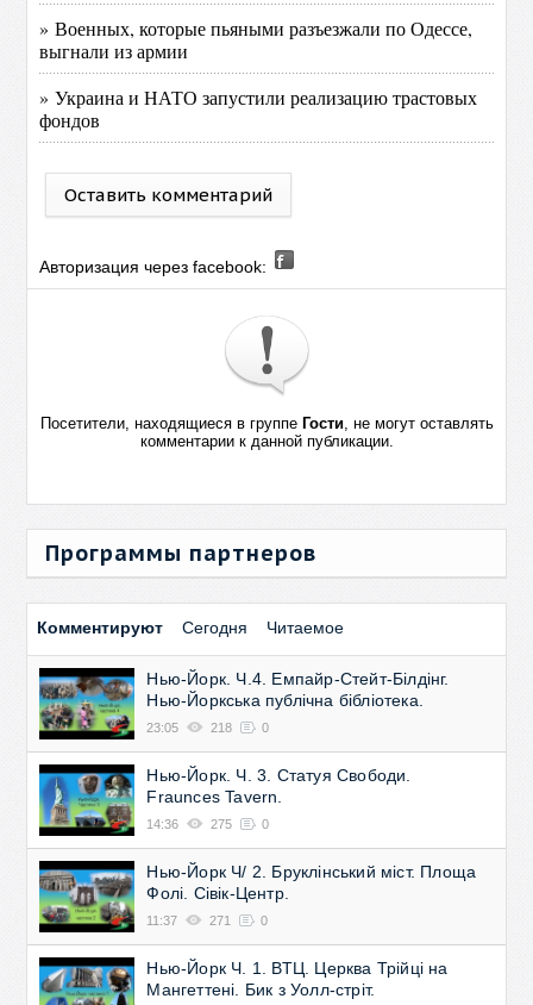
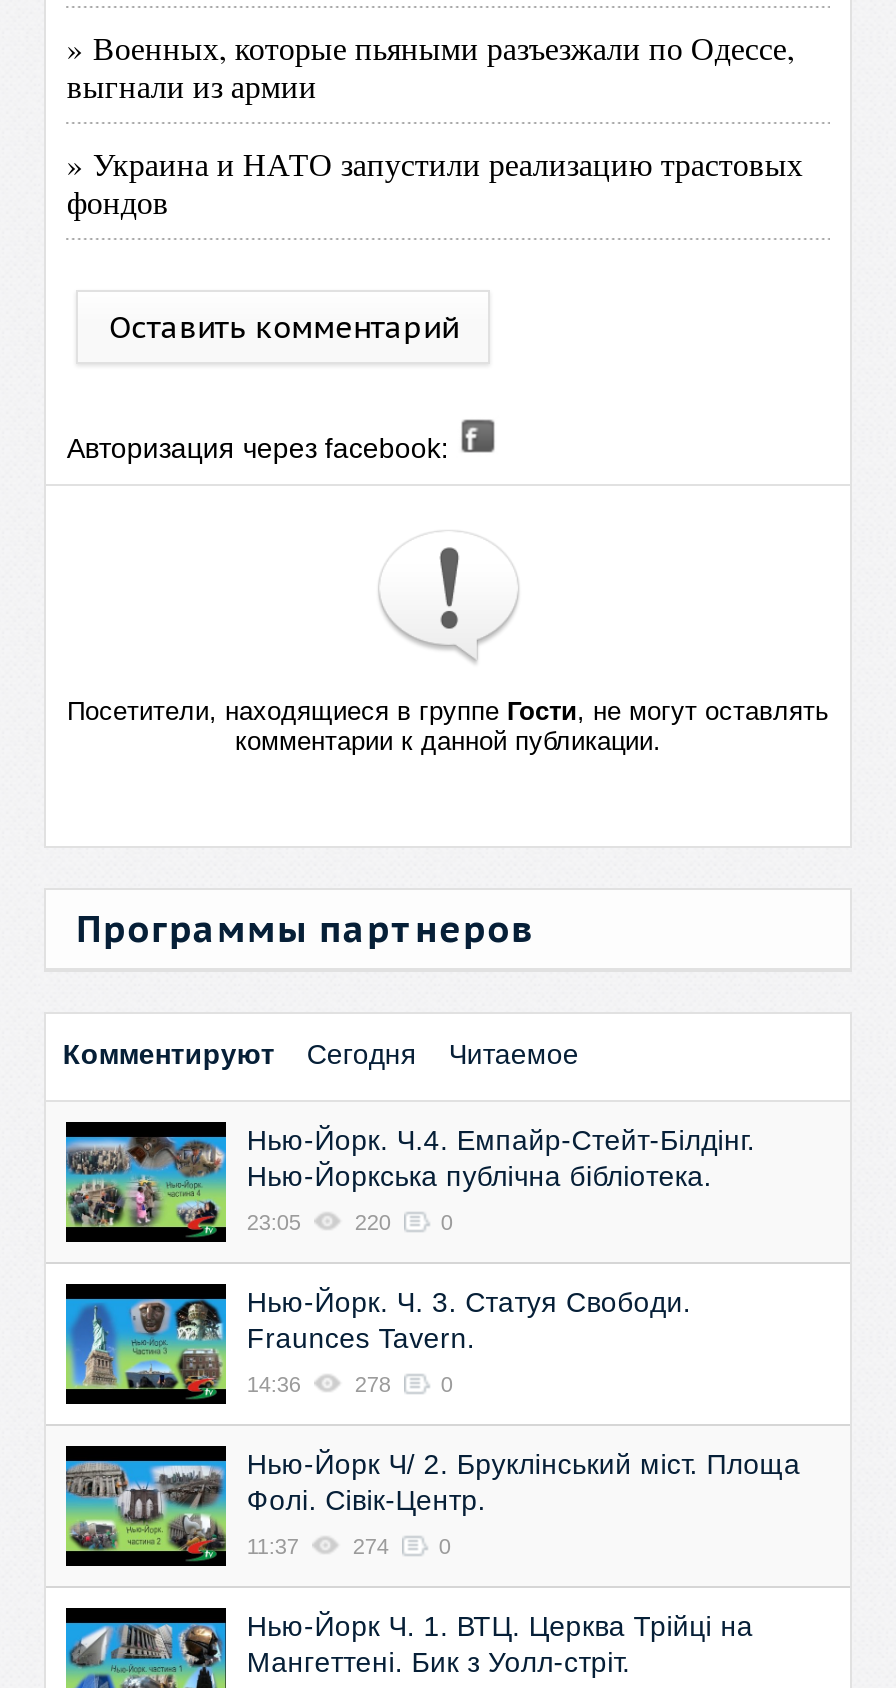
- 218
+ 220

- 275
+ 278

- 271
+ 274
